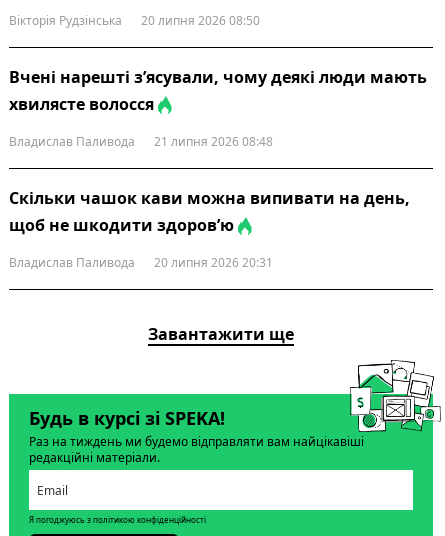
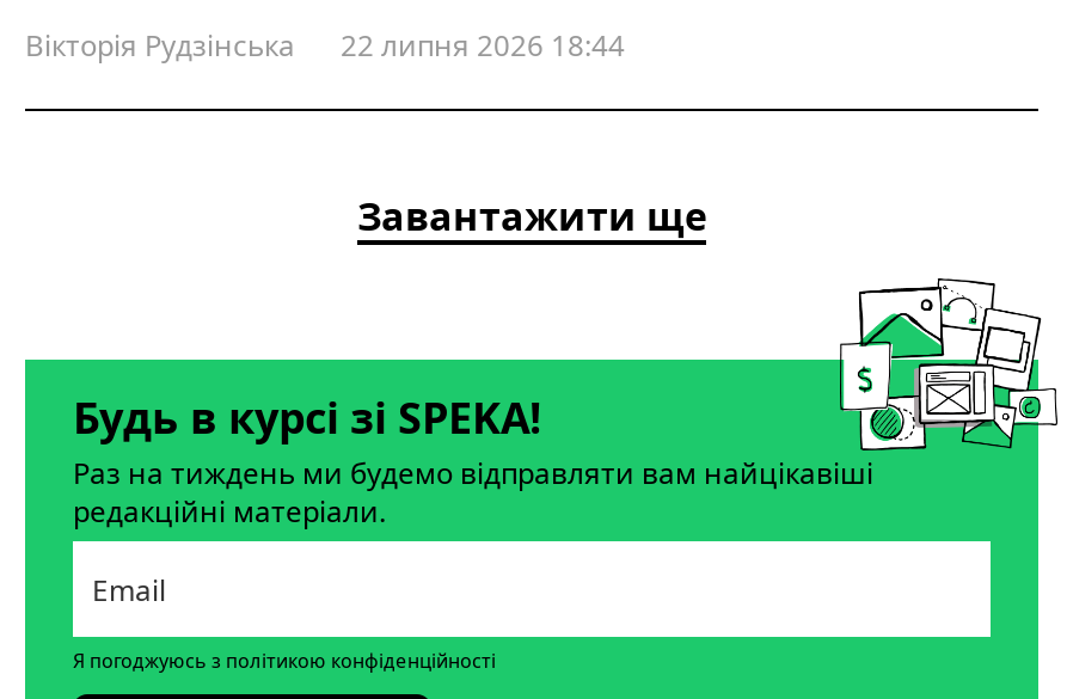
- 20 липня 2026 08:50
- Вчені нарешті з’ясували, чому деякі люди мають
- хвилясте волосся
- Владислав Паливода
- 21 липня 2026 08:48
- Скільки чашок кави можна випивати на день,
- щоб не шкодити здоров’ю
- Владислав Паливода
- 20 липня 2026 20:31
+ 22 липня 2026 18:44
